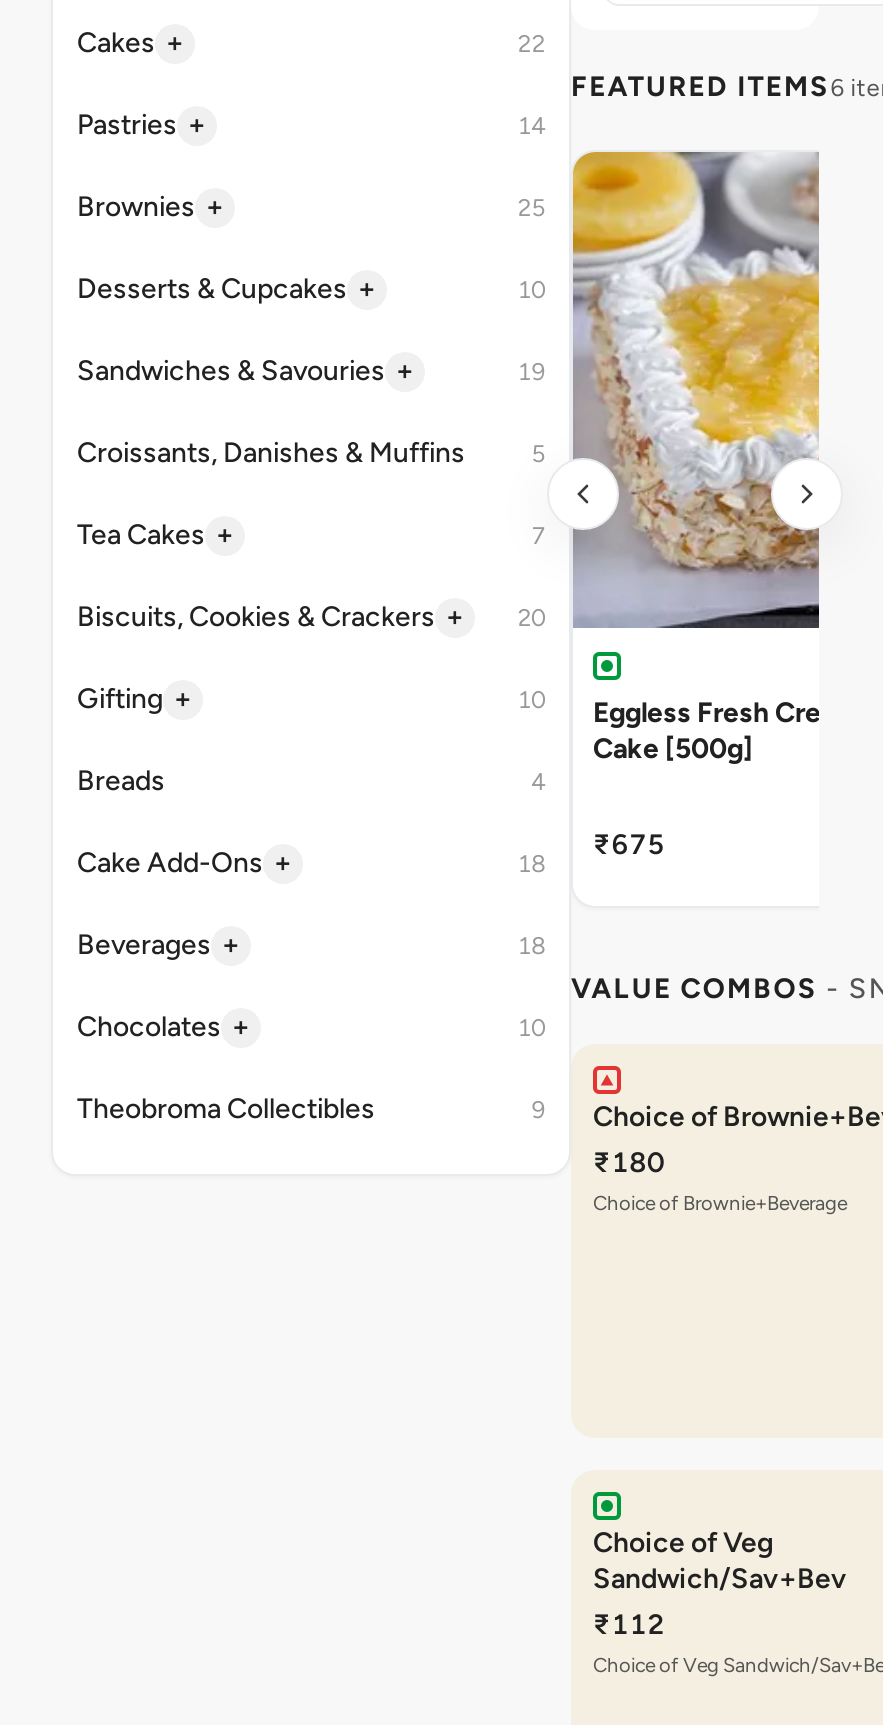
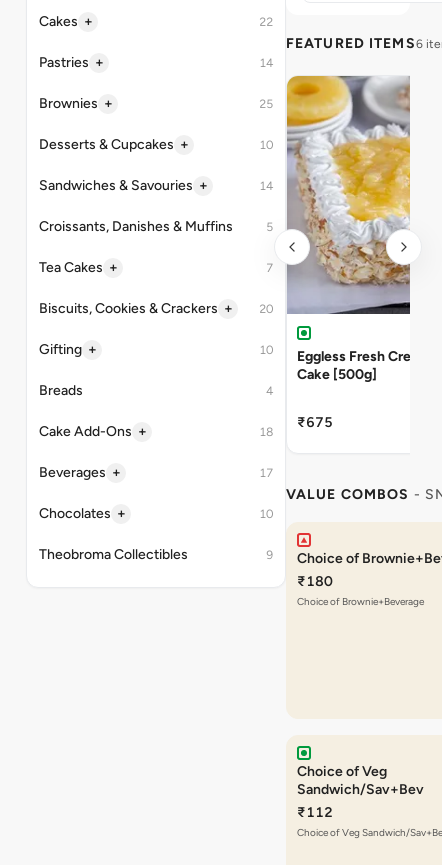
- 19
+ 14

- 18
+ 17
